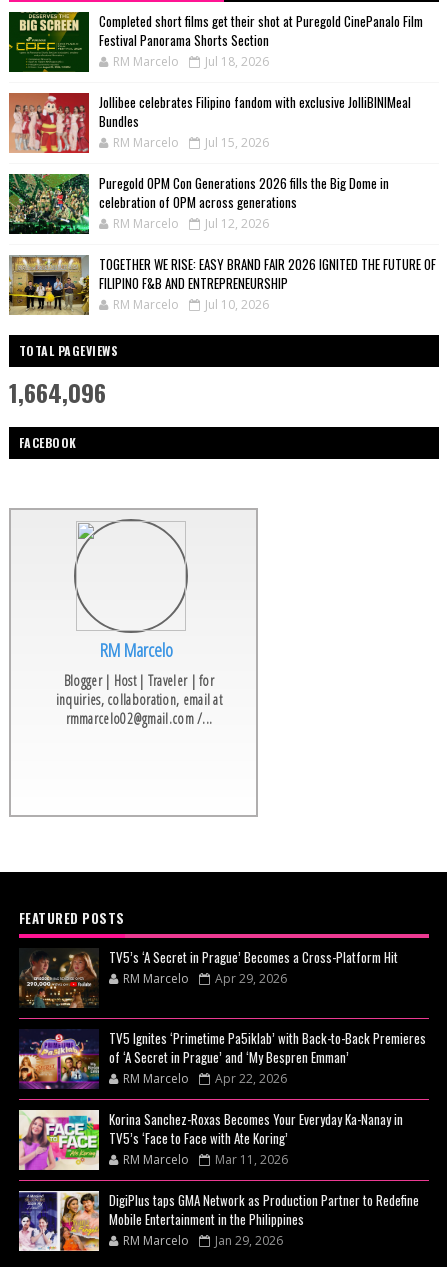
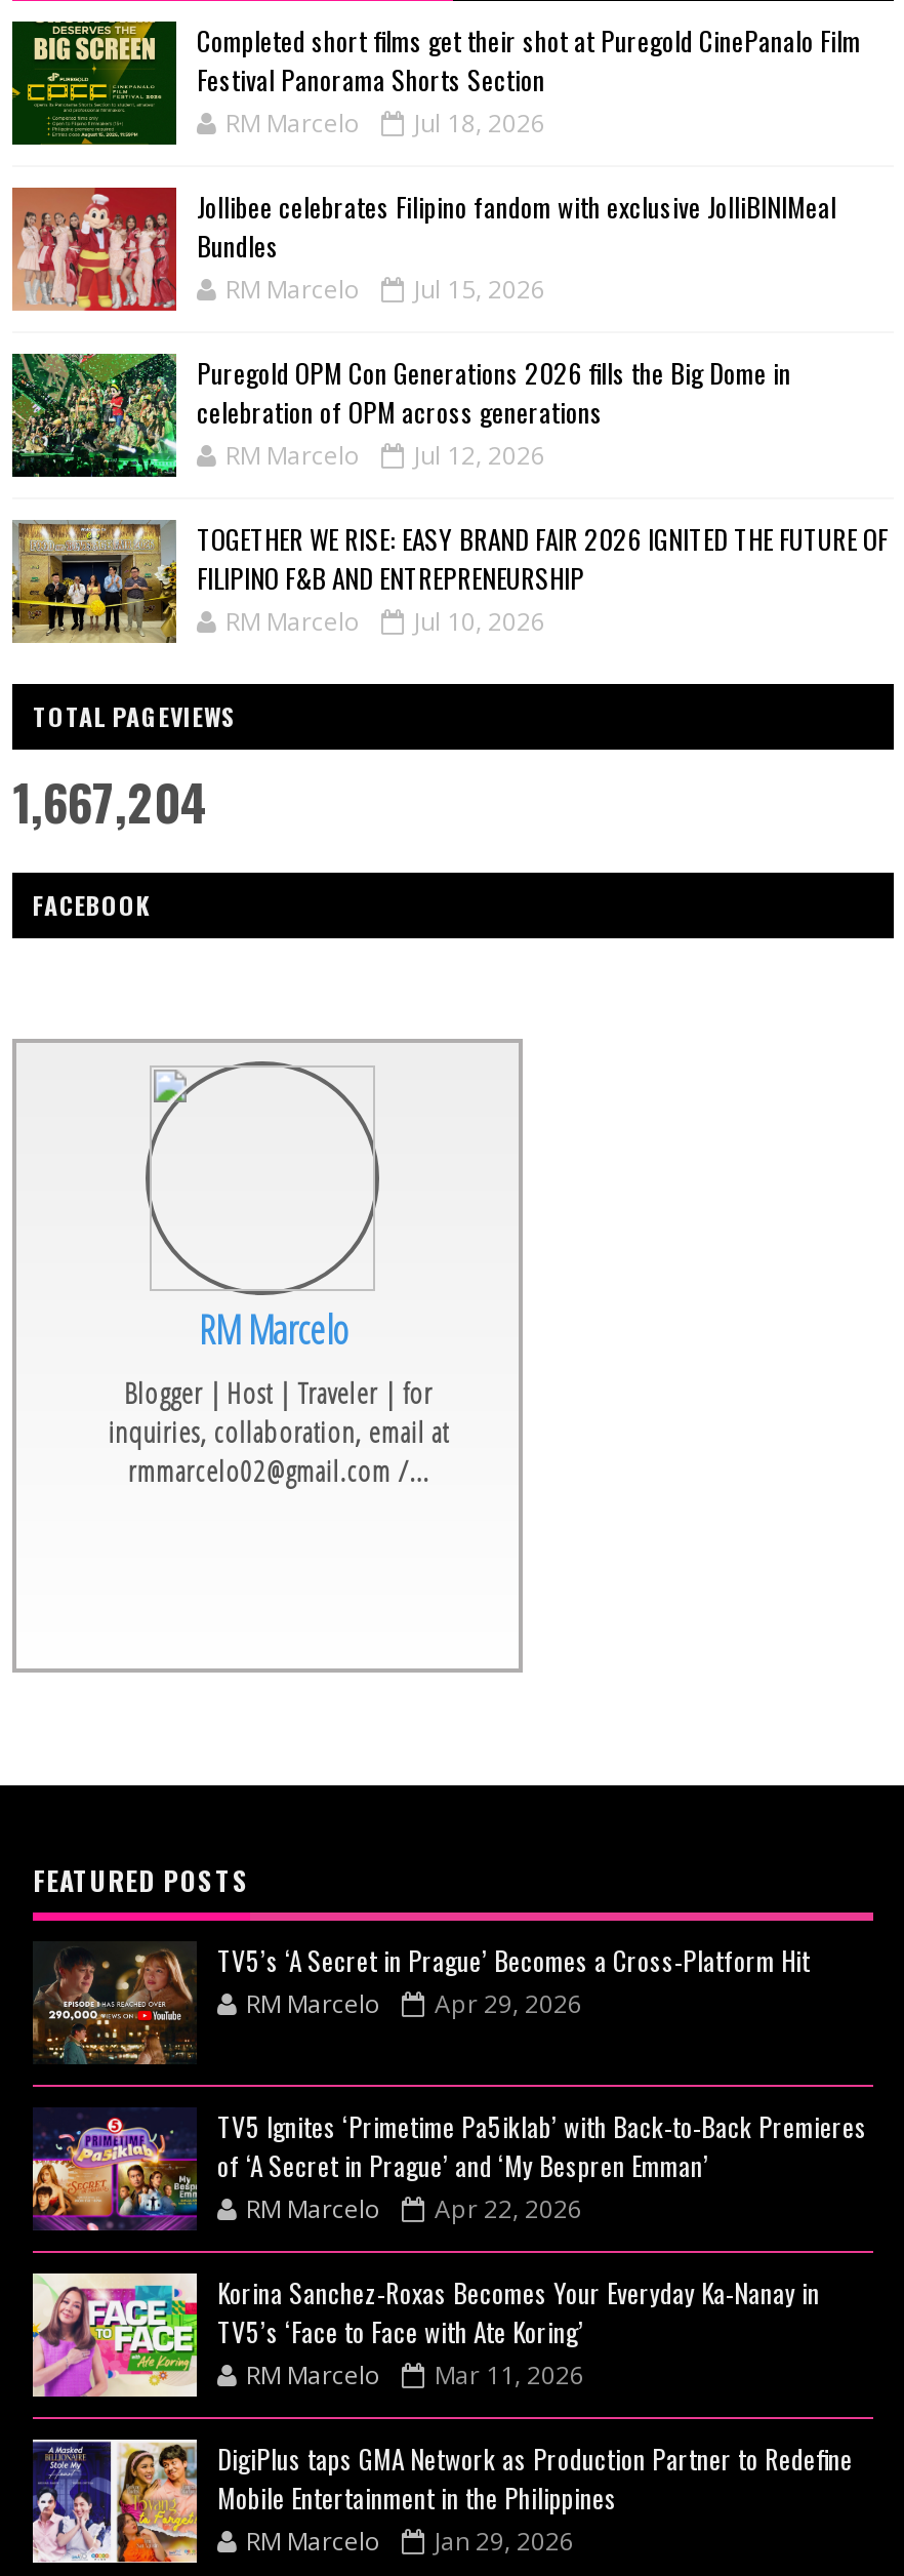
- 1,664,096
+ 1,667,204
